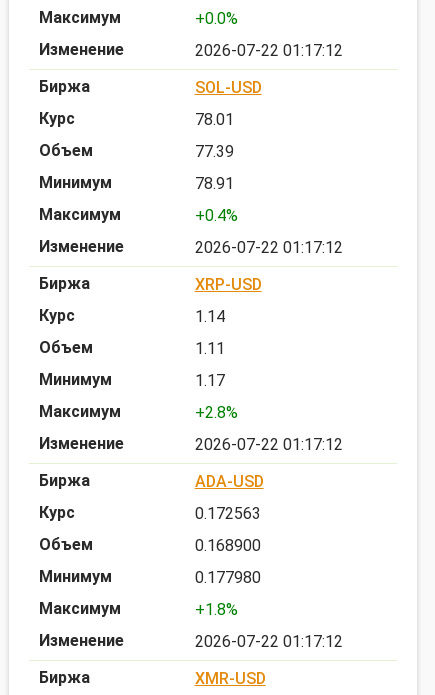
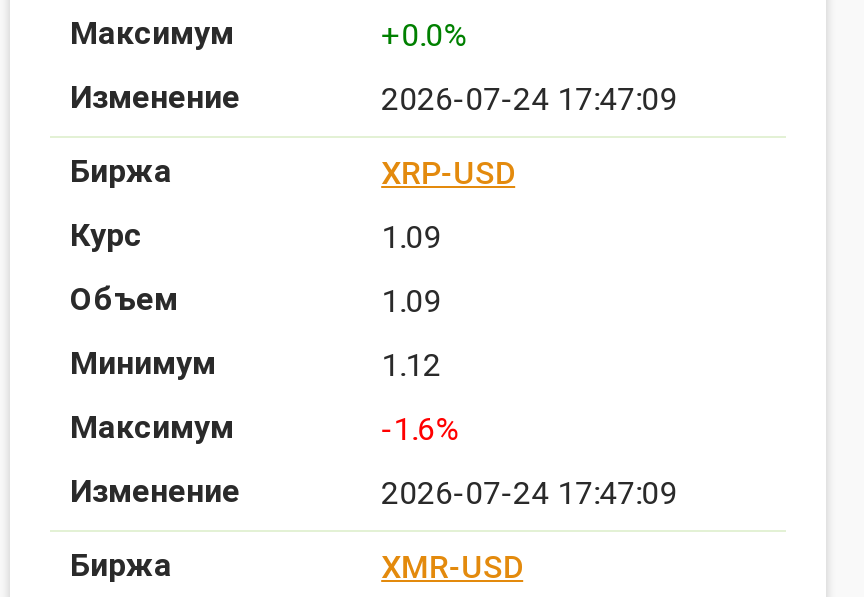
- 2026-07-22 01:17:12
- SOL-USD
- 78.01
- 77.39
- 78.91
- +0.4%
- 2026-07-22 01:17:12
+ 2026-07-24 17:47:09

- 1.14
- 1.11
- 1.17
- +2.8%
- 2026-07-22 01:17:12
- ADA-USD
- 0.172563
- 0.168900
- 0.177980
- +1.8%
- 2026-07-22 01:17:12
+ 1.09
+ 1.09
+ 1.12
+ -1.6%
+ 2026-07-24 17:47:09
